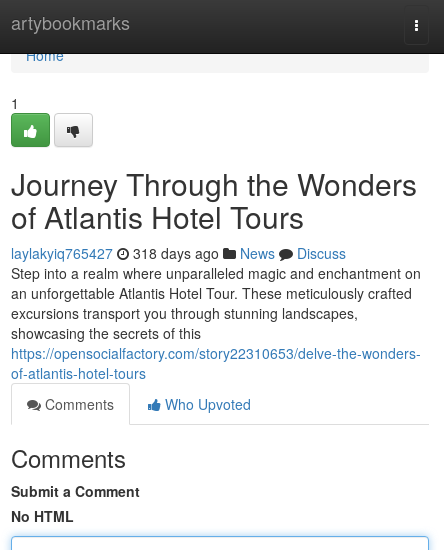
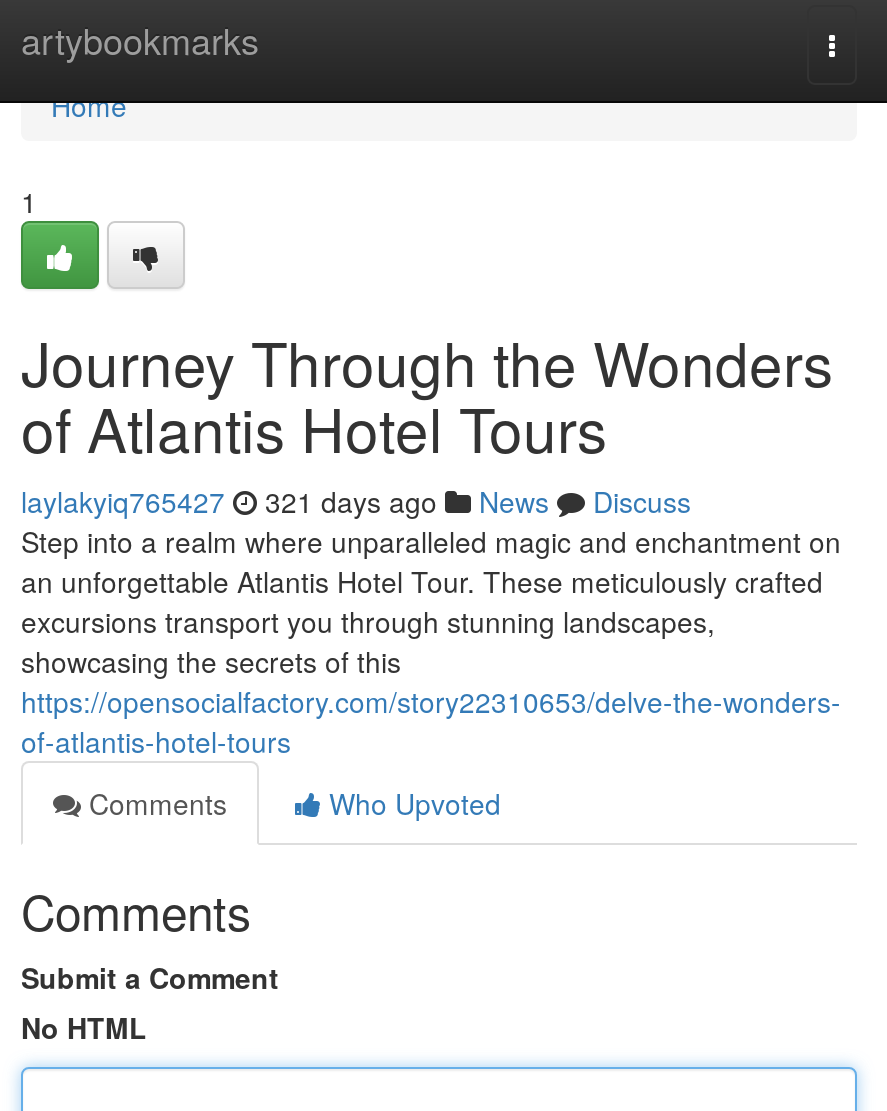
- laylakyiq765427 318 days ago News Discuss
+ laylakyiq765427 321 days ago News Discuss
